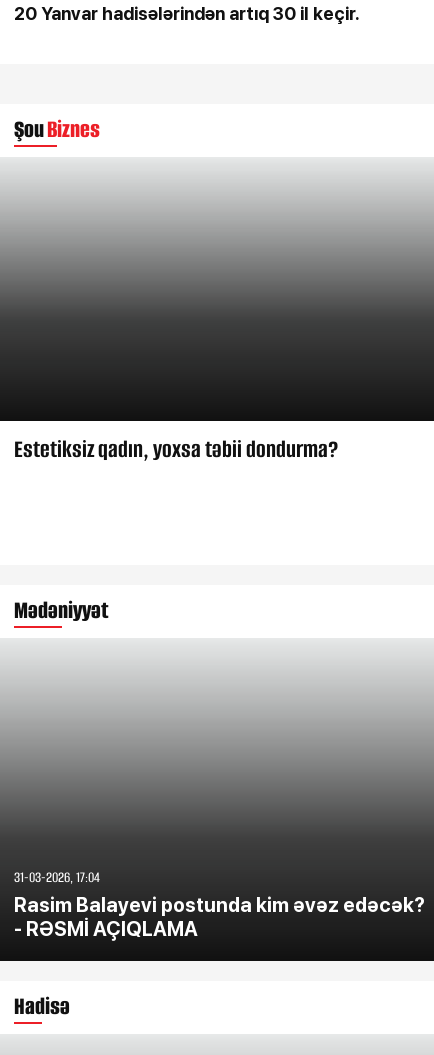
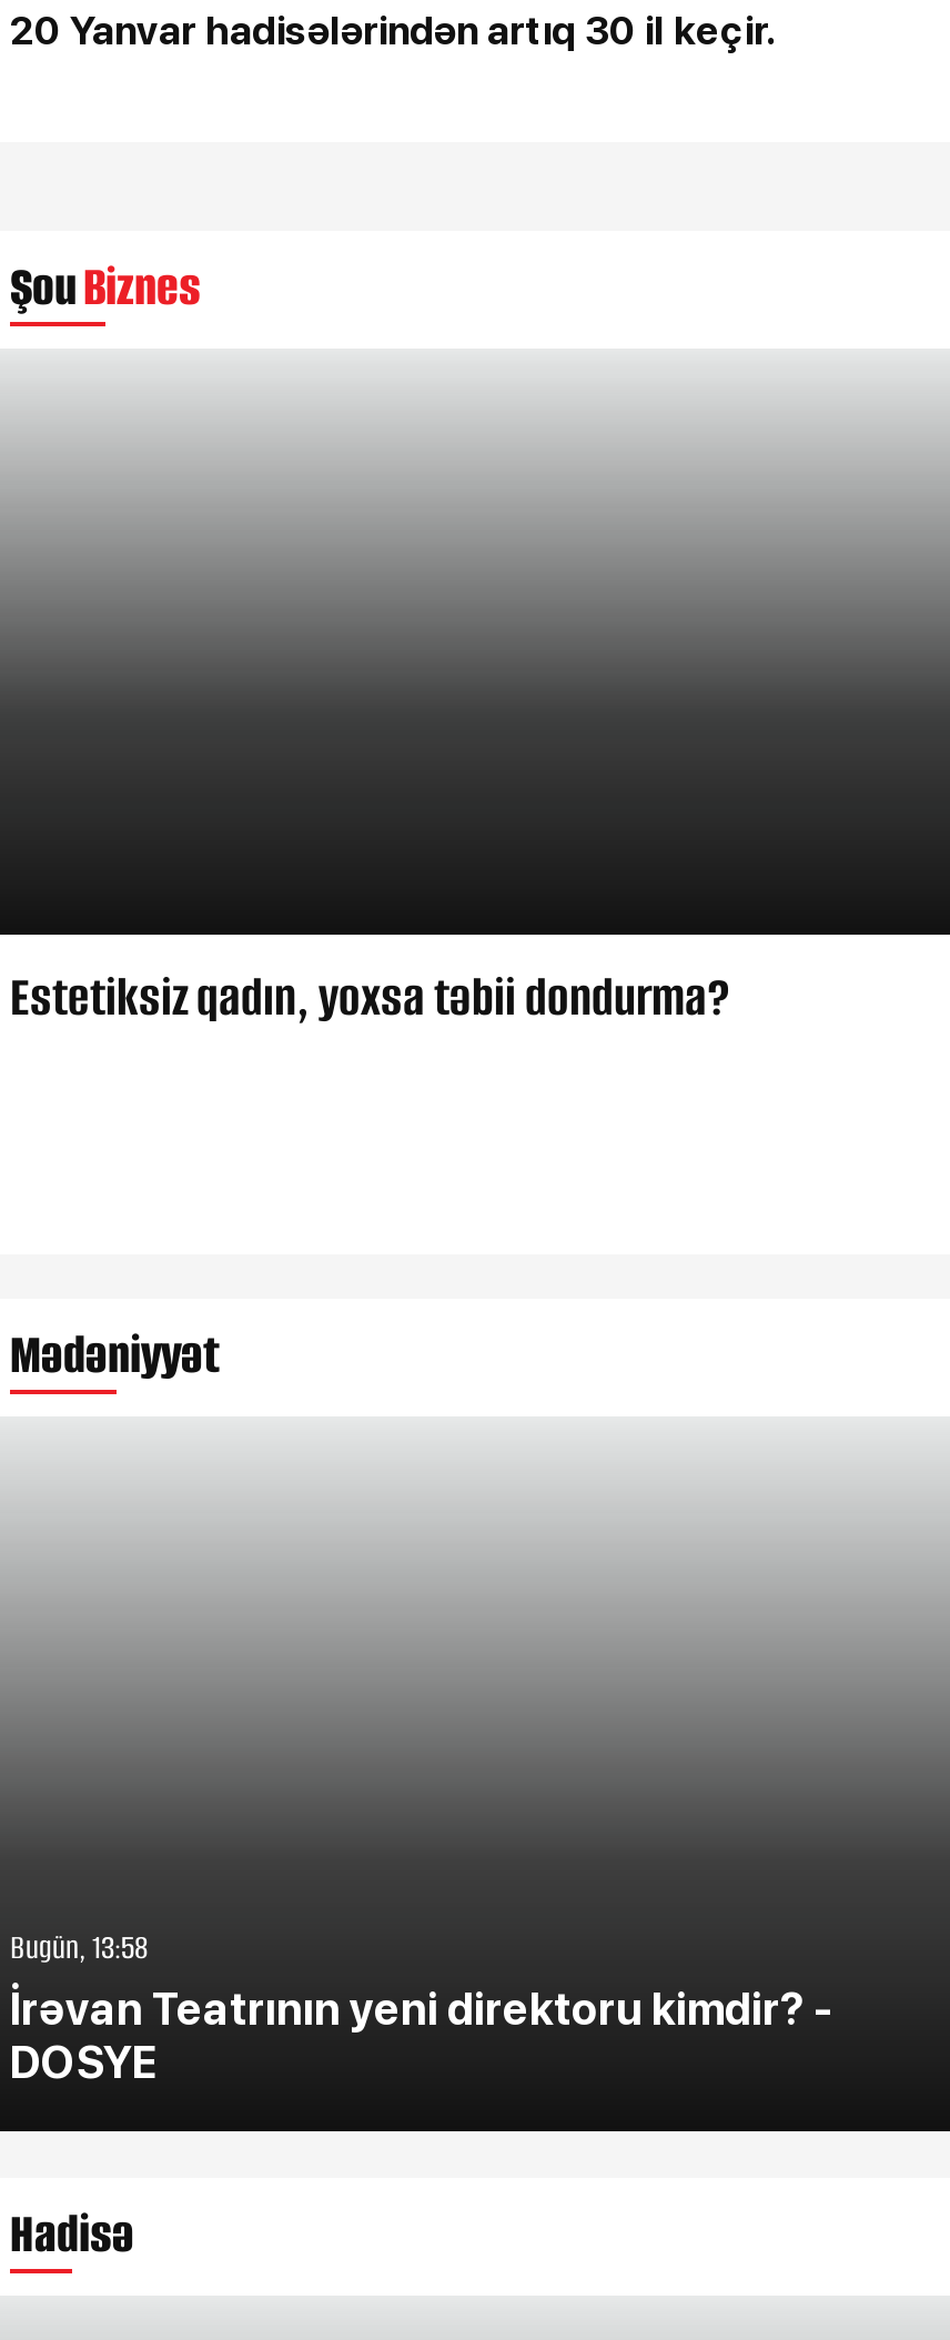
- 31-03-2026, 17:04
- Rasim Balayevi postunda kim əvəz edəcək?
- - RƏSMİ AÇIQLAMA
+ Bugün, 13:58
+ İrəvan Teatrının yeni direktoru kimdir? -
+ DOSYE
